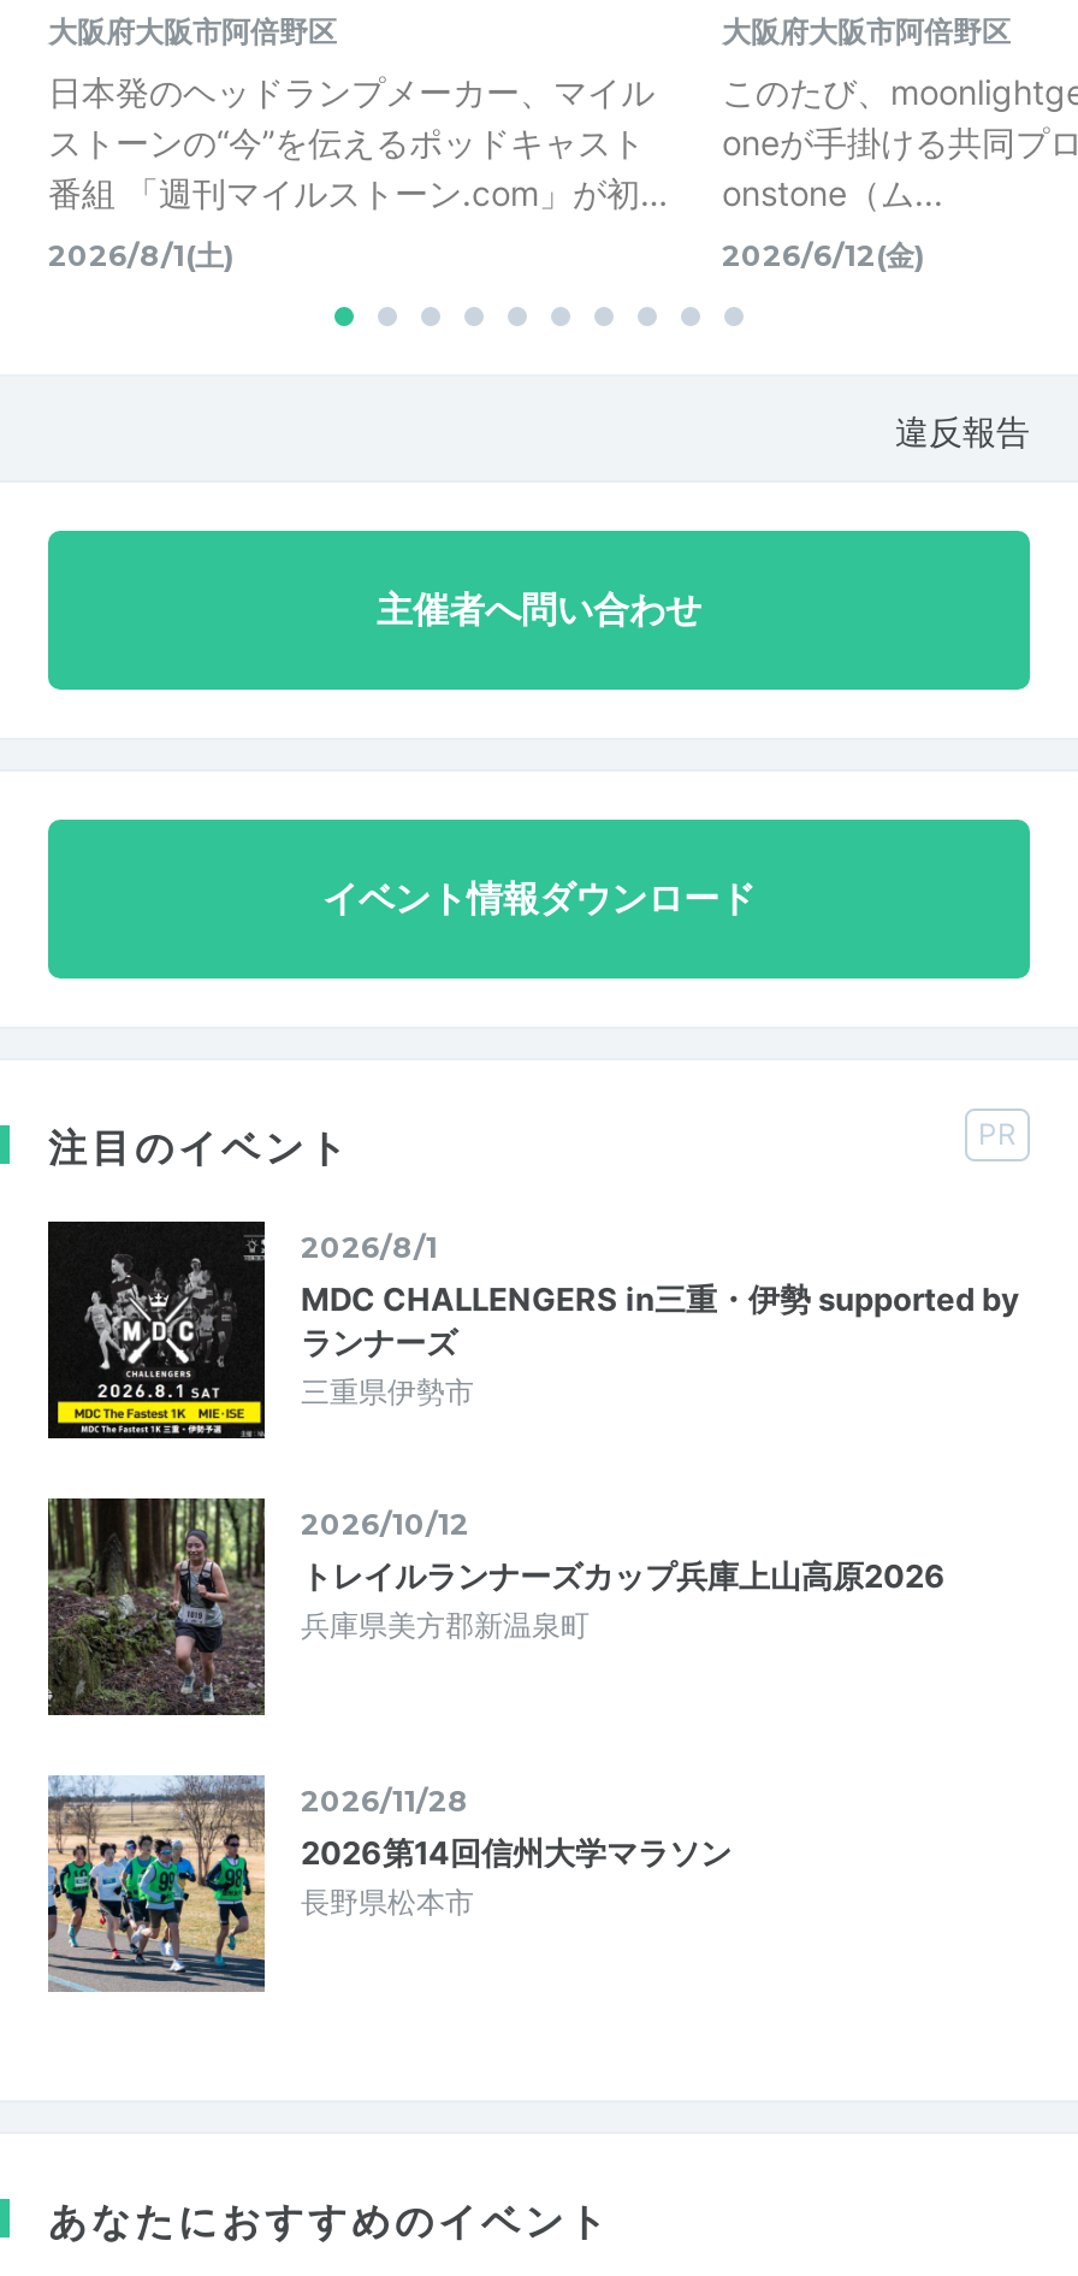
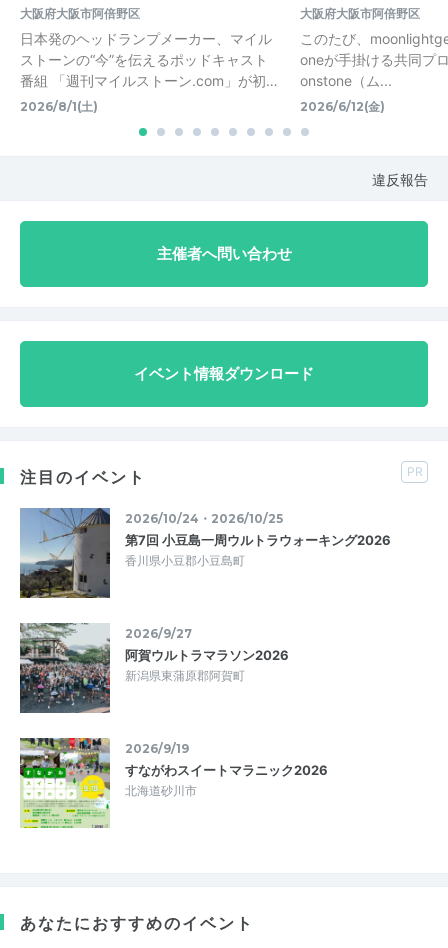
- [image]
- 2026/8/1
- MDC CHALLENGERS in三重・伊勢 supported by
- ランナーズ
- 三重県伊勢市
+ [image]
+ 2026/10/24・2026/10/25
+ 第7回 小豆島一周ウルトラウォーキング2026
+ 香川県小豆郡小豆島町

- [image]
- 2026/10/12
- トレイルランナーズカップ兵庫上山高原2026
- 兵庫県美方郡新温泉町
+ [image]
+ 2026/9/27
+ 阿賀ウルトラマラソン2026
+ 新潟県東蒲原郡阿賀町

- [image]
- 2026/11/28
- 2026第14回信州大学マラソン
- 長野県松本市
+ [image]
+ 2026/9/19
+ すながわスイートマラニック2026
+ 北海道砂川市
